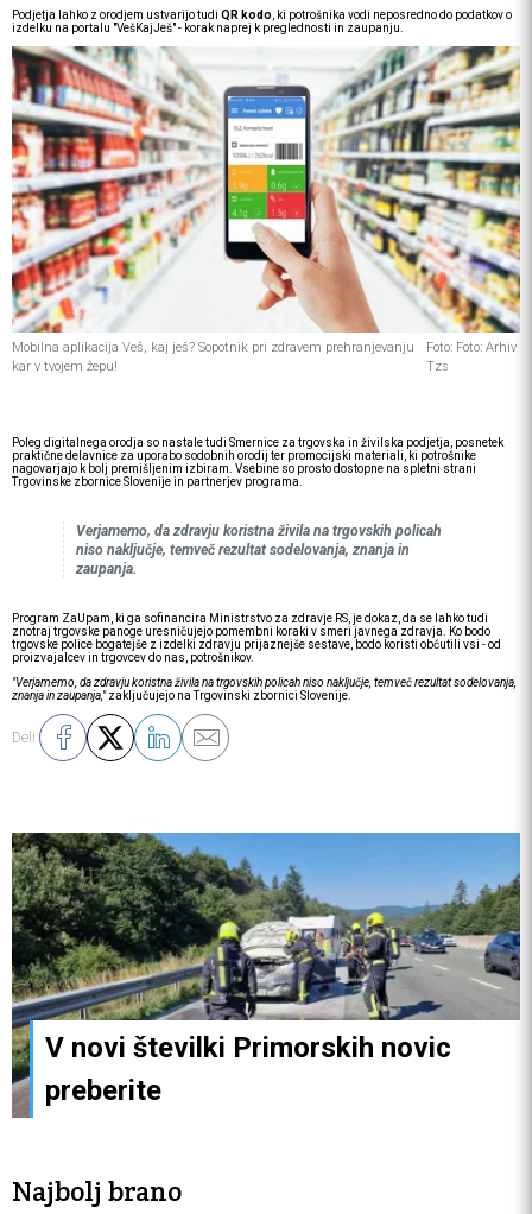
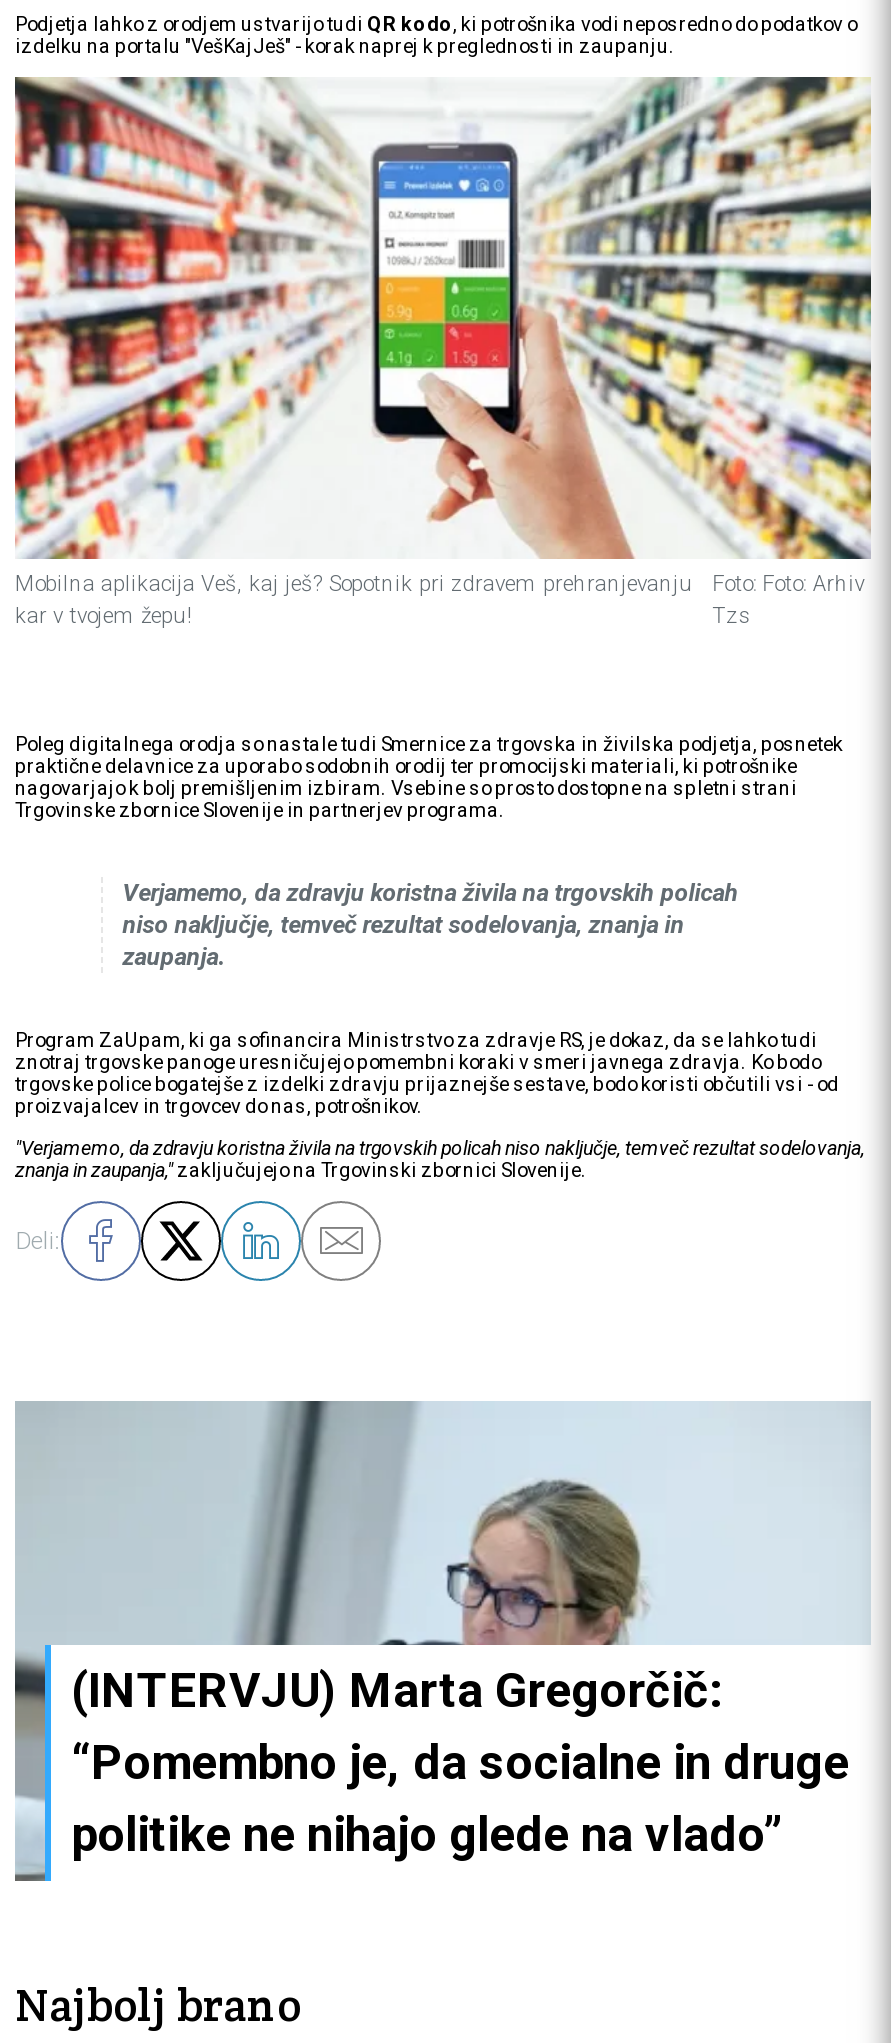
- [image]
- V novi številki Primorskih novic
- preberite
+ [image]
+ (INTERVJU) Marta Gregorčič:
+ “Pomembno je, da socialne in druge
+ politike ne nihajo glede na vlado”
